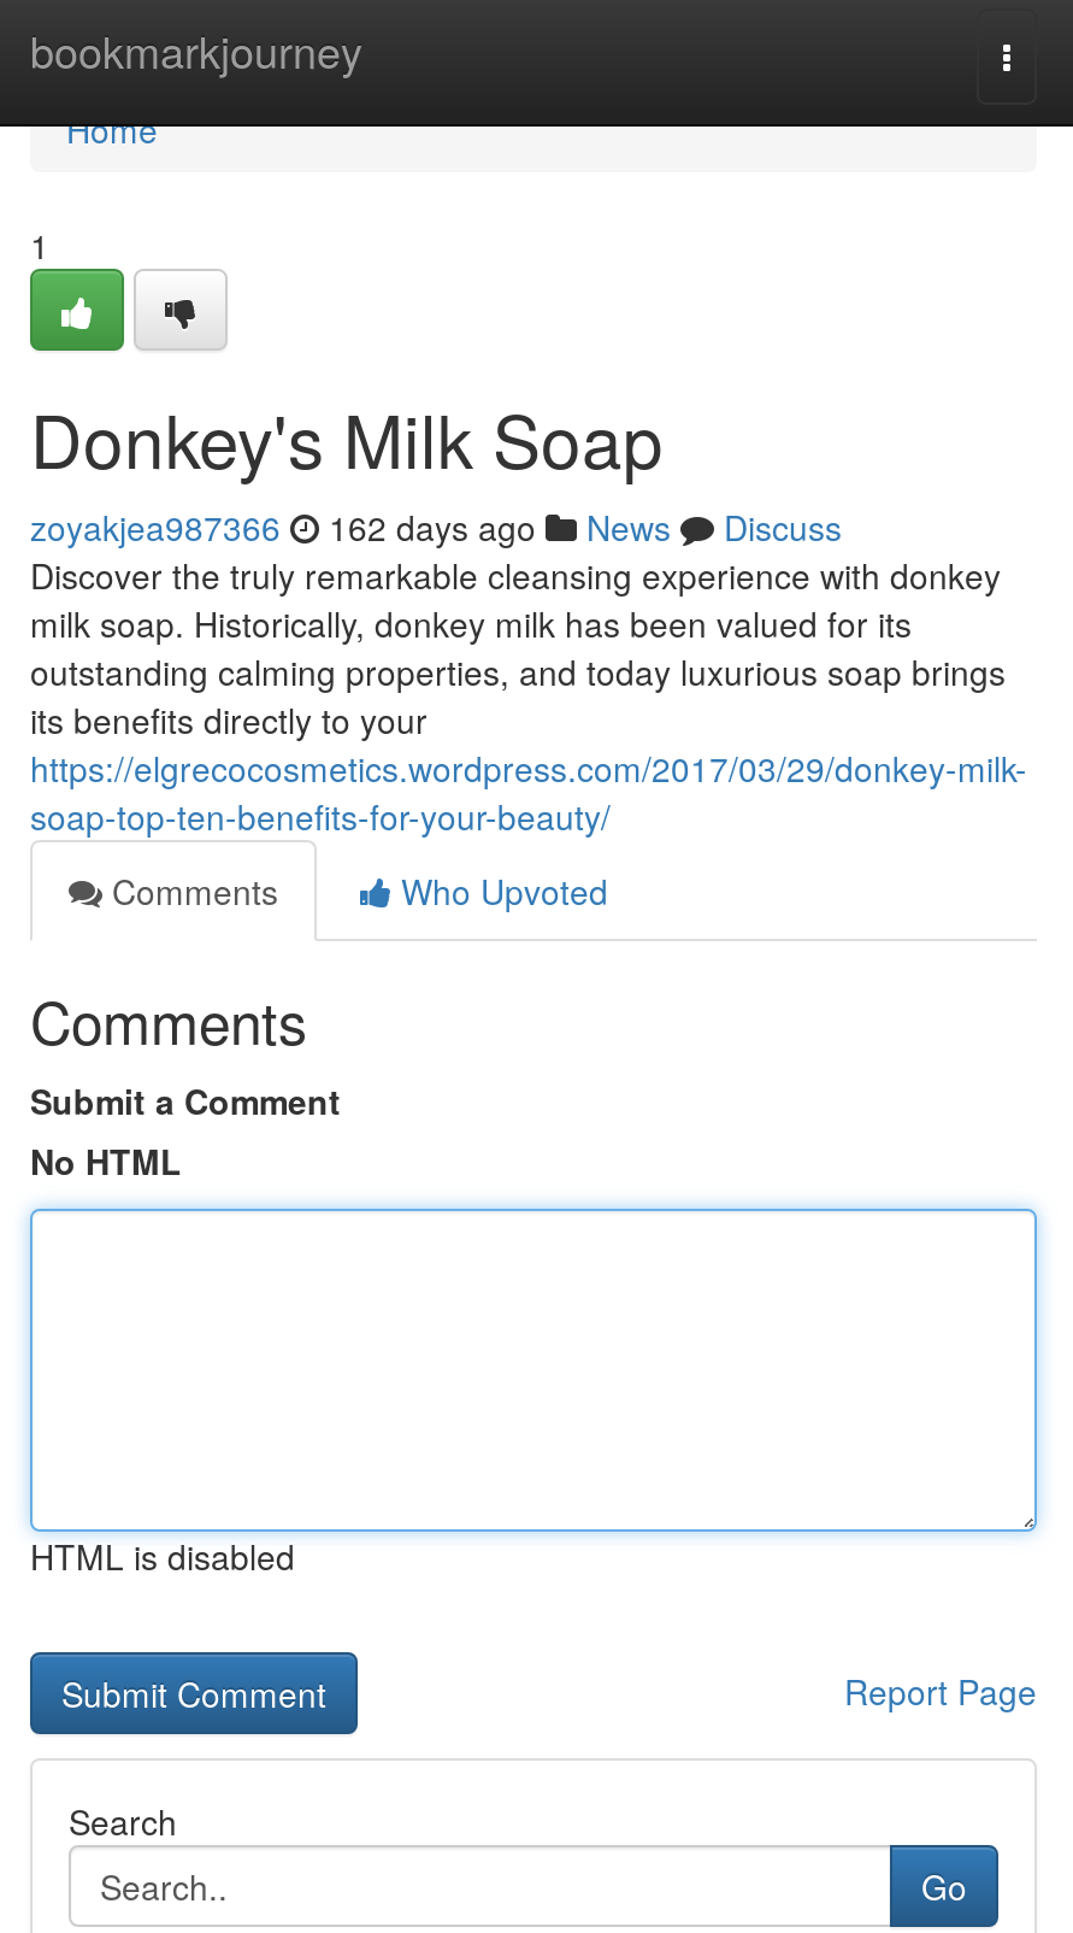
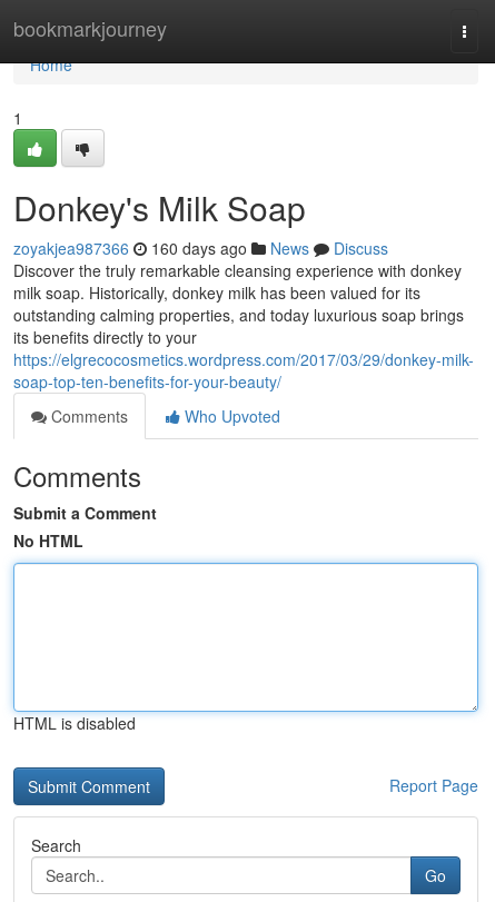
- zoyakjea987366 162 days ago News Discuss
+ zoyakjea987366 160 days ago News Discuss
